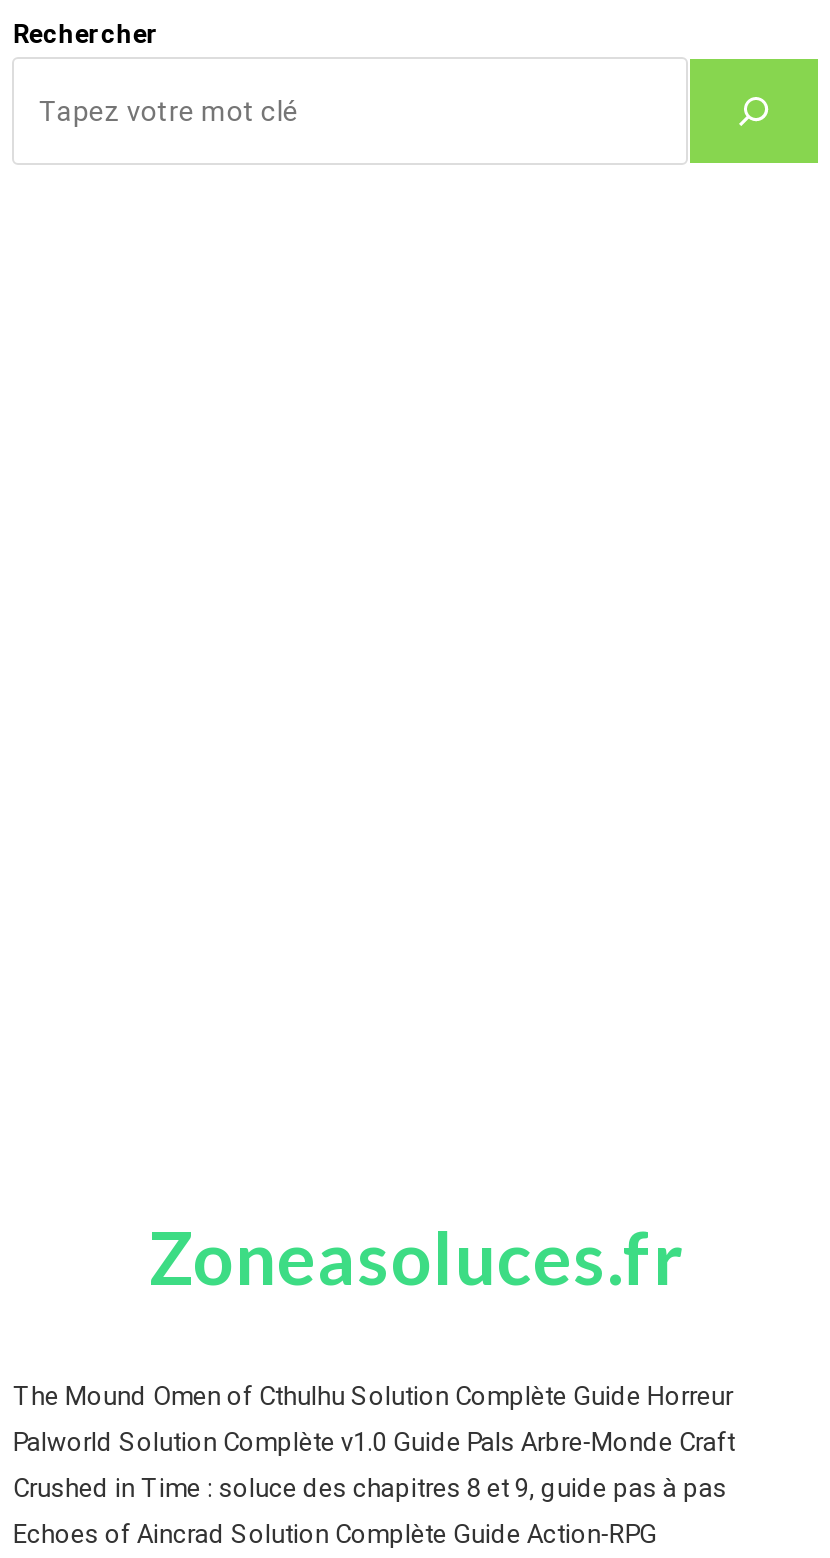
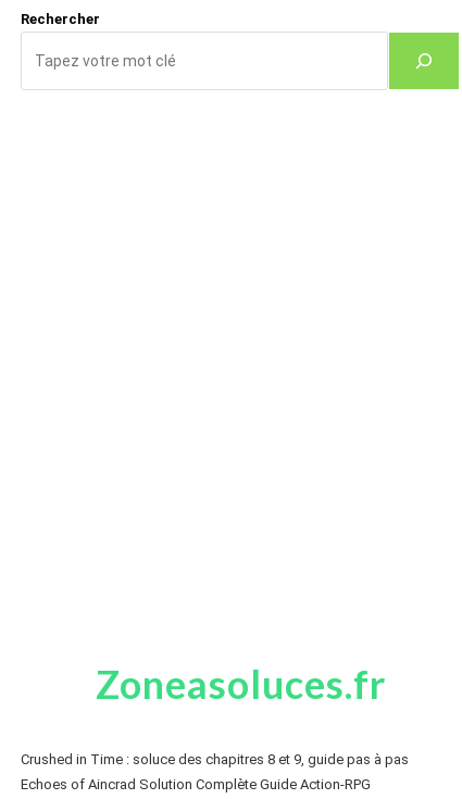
- The Mound Omen of Cthulhu Solution Complète Guide Horreur
- Palworld Solution Complète v1.0 Guide Pals Arbre-Monde Craft
